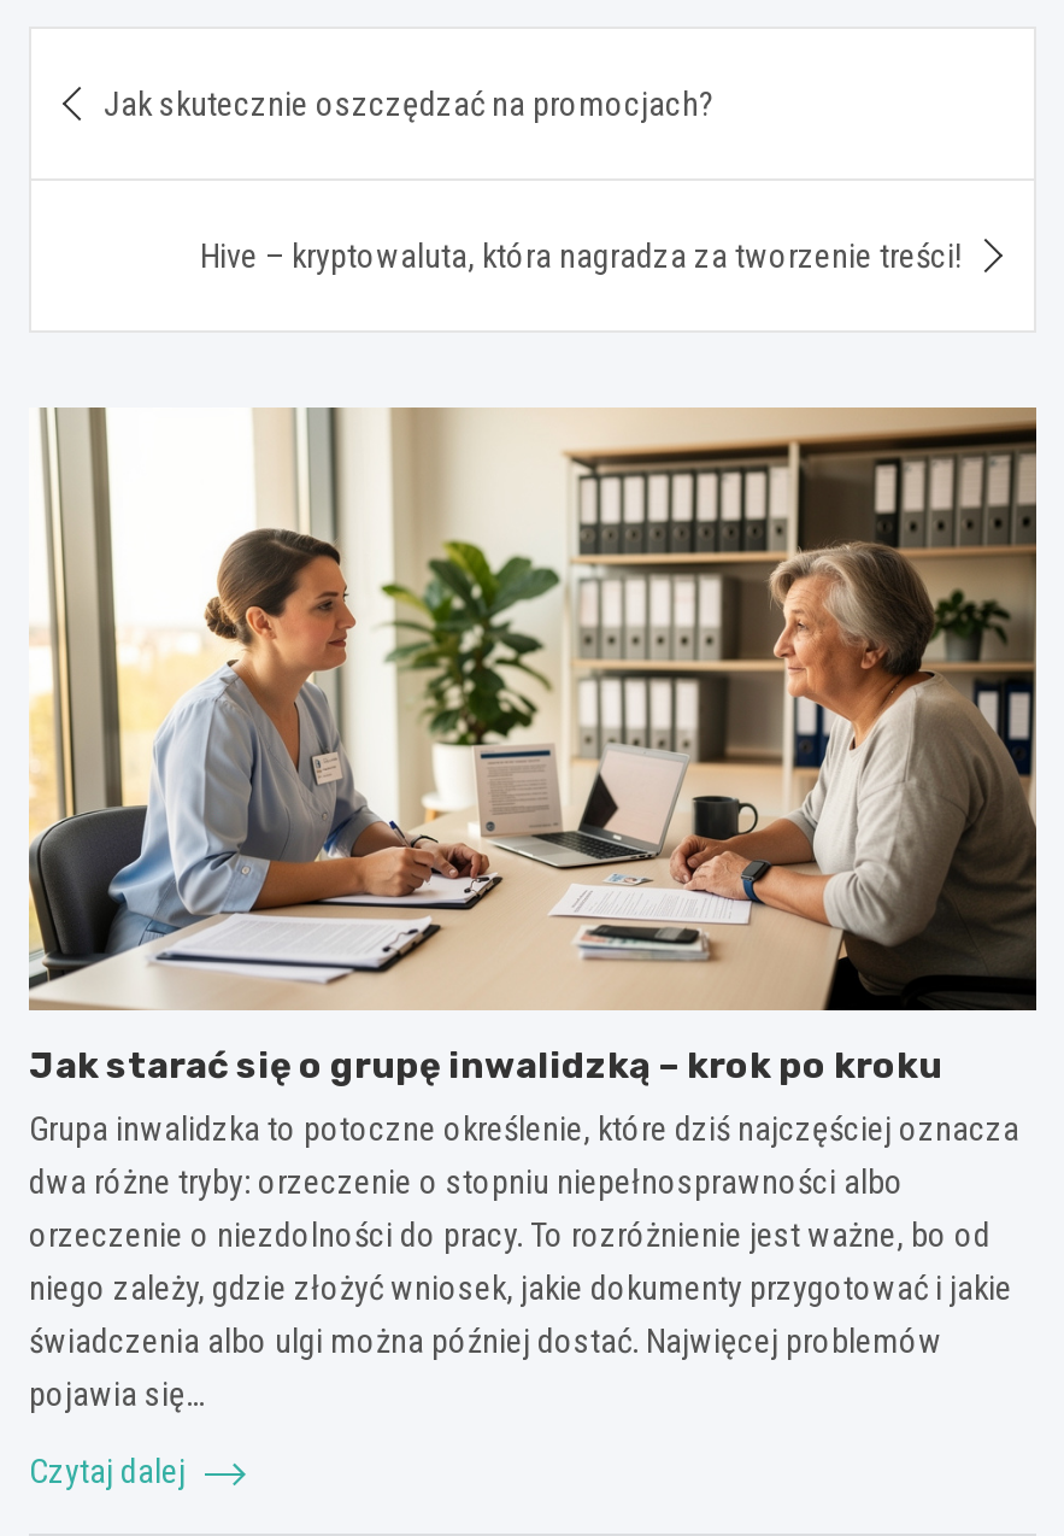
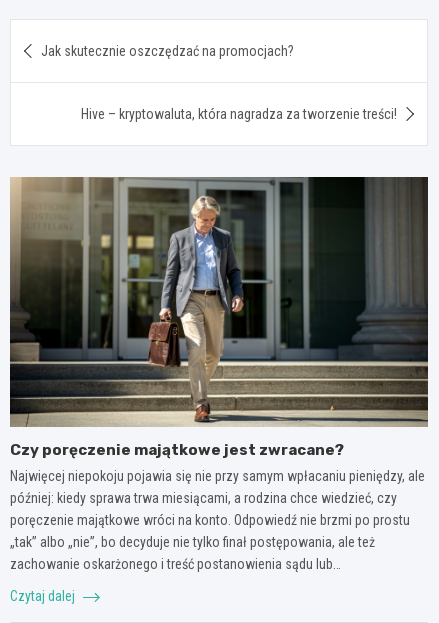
- [image]
- Jak starać się o grupę inwalidzką – krok po kroku
+ [image]
+ Czy poręczenie majątkowe jest zwracane?

- Grupa inwalidzka to potoczne określenie, które dziś najczęściej oznacza
- dwa różne tryby: orzeczenie o stopniu niepełnosprawności albo
- orzeczenie o niezdolności do pracy. To rozróżnienie jest ważne, bo od
- niego zależy, gdzie złożyć wniosek, jakie dokumenty przygotować i jakie
- świadczenia albo ulgi można później dostać. Najwięcej problemów
- pojawia się…
+ Najwięcej niepokoju pojawia się nie przy samym wpłacaniu pieniędzy, ale
+ później: kiedy sprawa trwa miesiącami, a rodzina chce wiedzieć, czy
+ poręczenie majątkowe wróci na konto. Odpowiedź nie brzmi po prostu
+ „tak” albo „nie”, bo decyduje nie tylko finał postępowania, ale też
+ zachowanie oskarżonego i treść postanowienia sądu lub…
